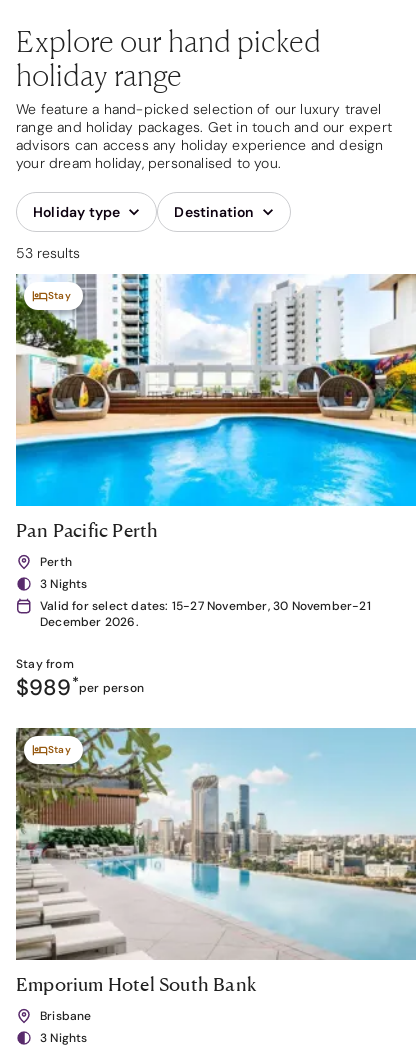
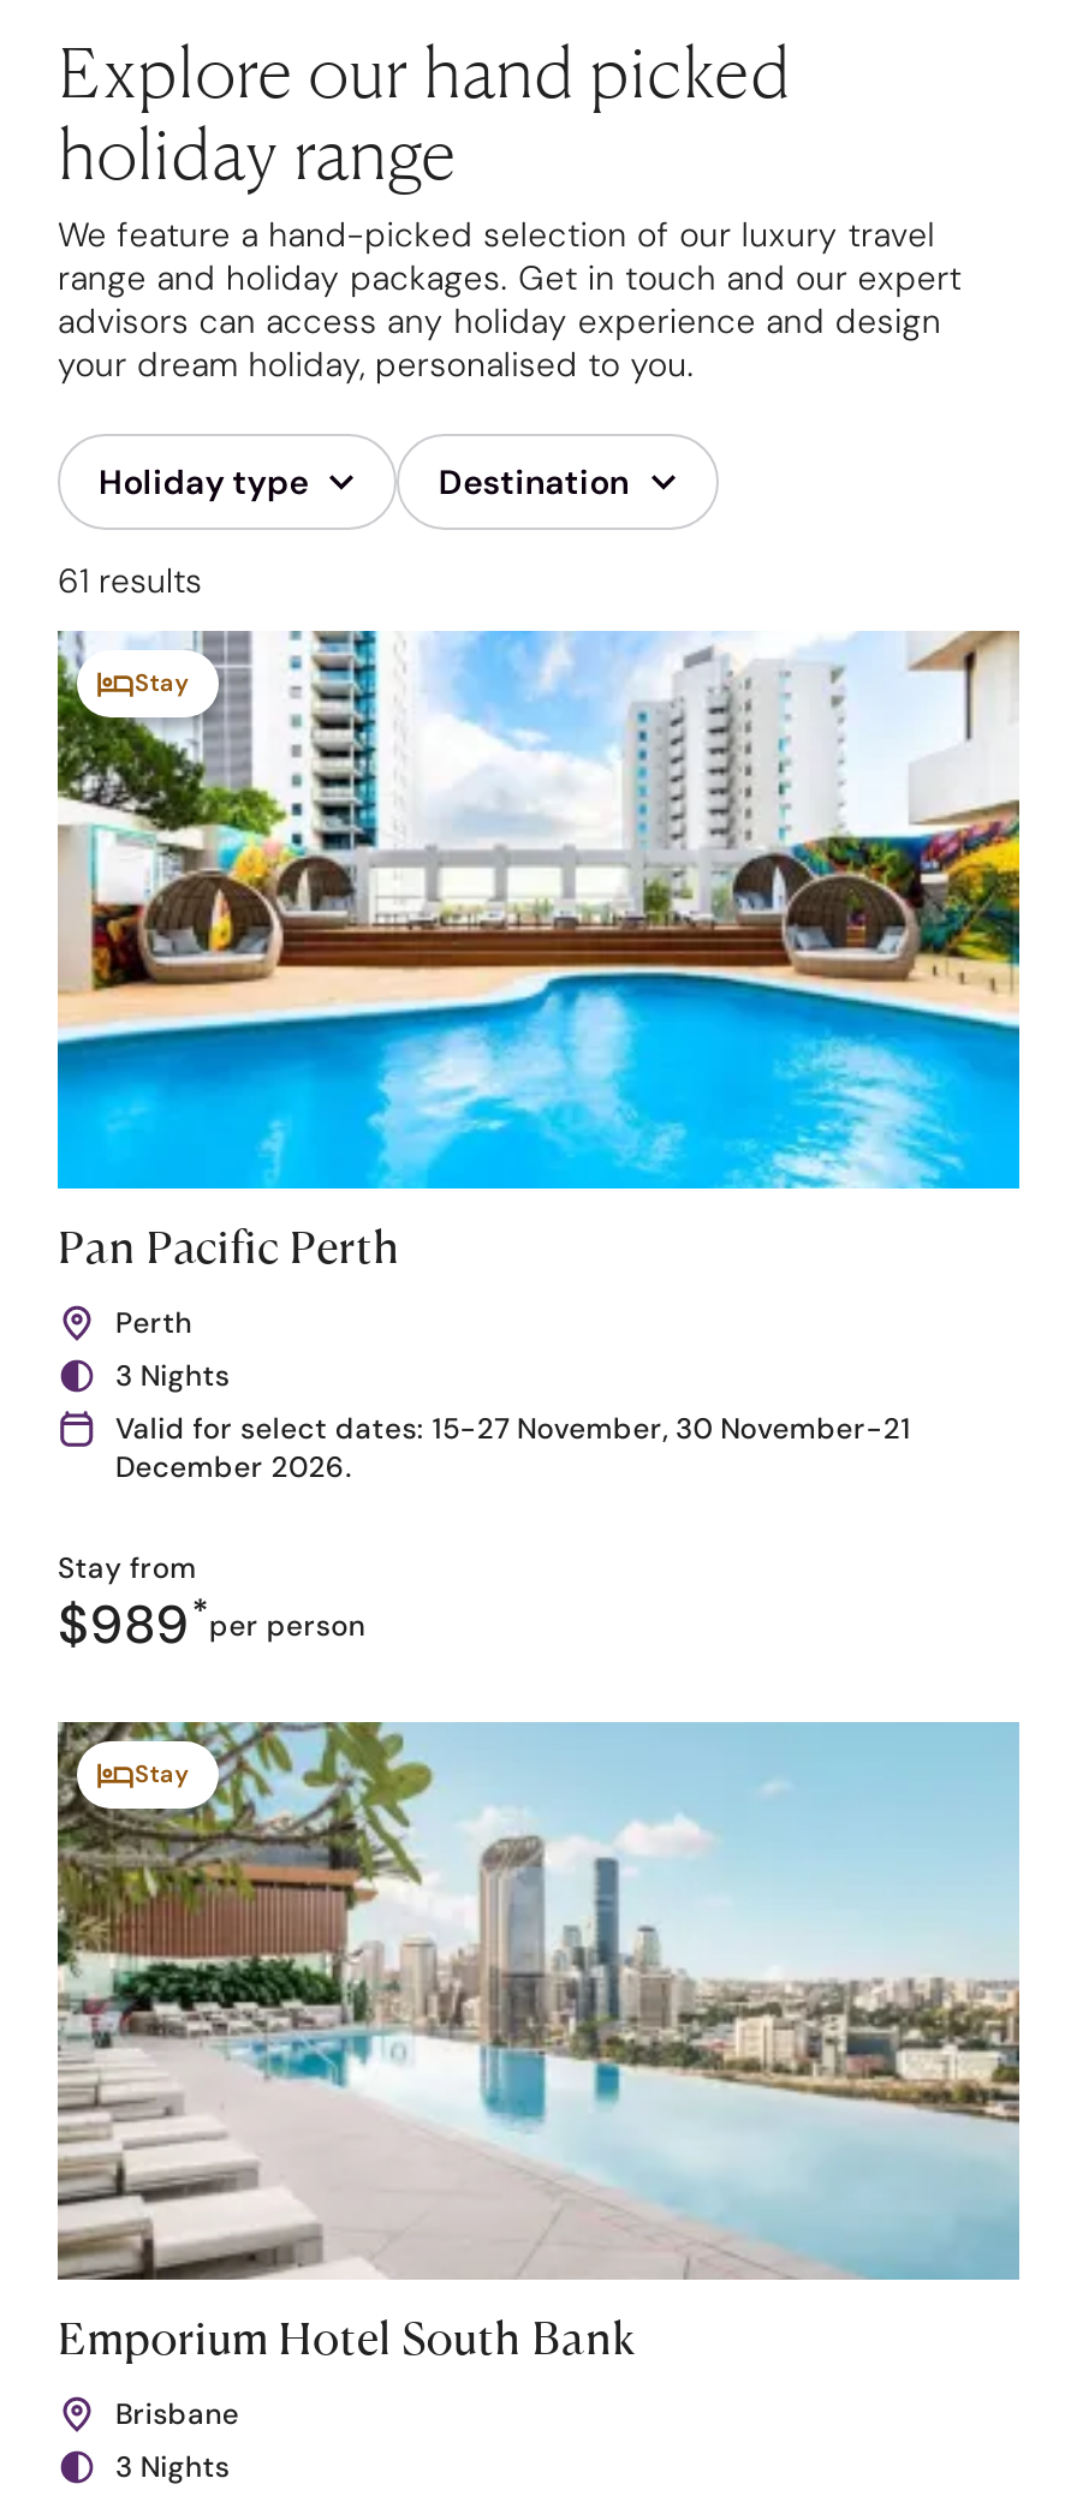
- 53 results
+ 61 results
